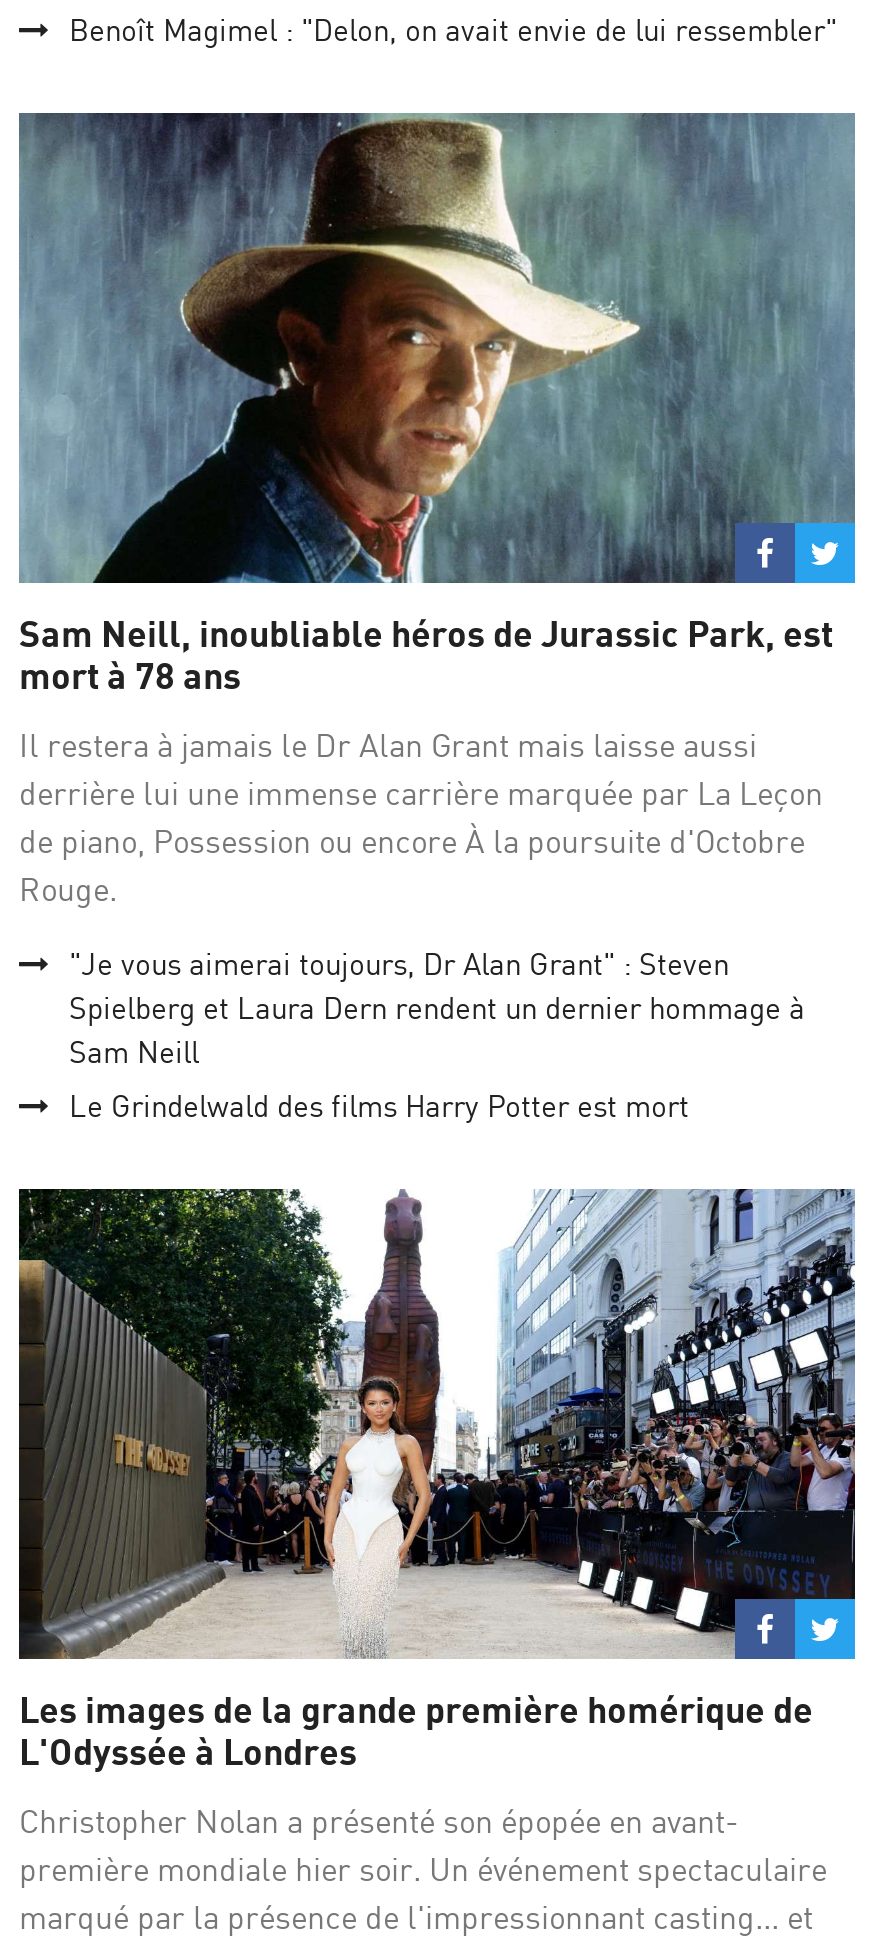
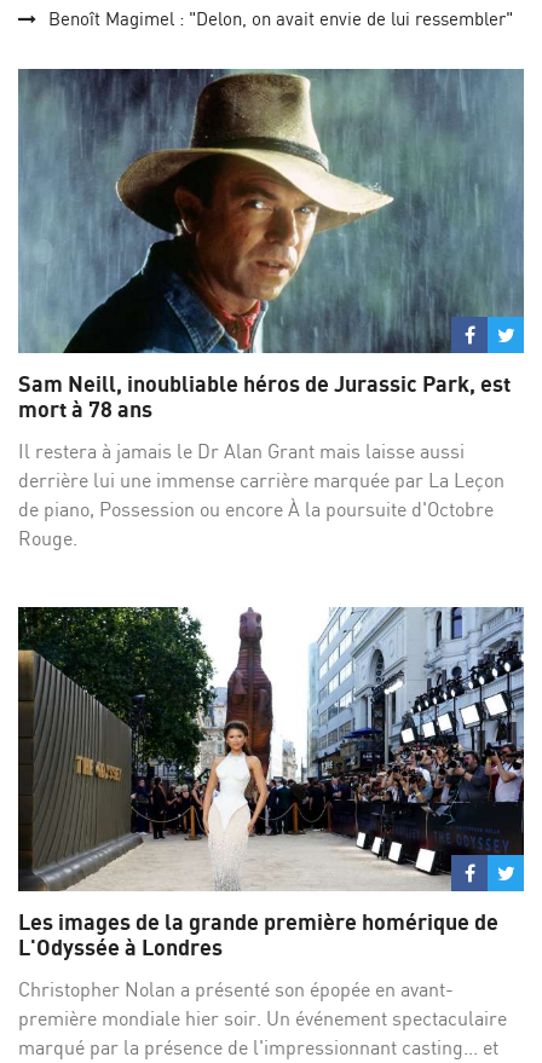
- "Je vous aimerai toujours, Dr Alan Grant" : Steven
- Spielberg et Laura Dern rendent un dernier hommage à
- Sam Neill
- Le Grindelwald des films Harry Potter est mort
